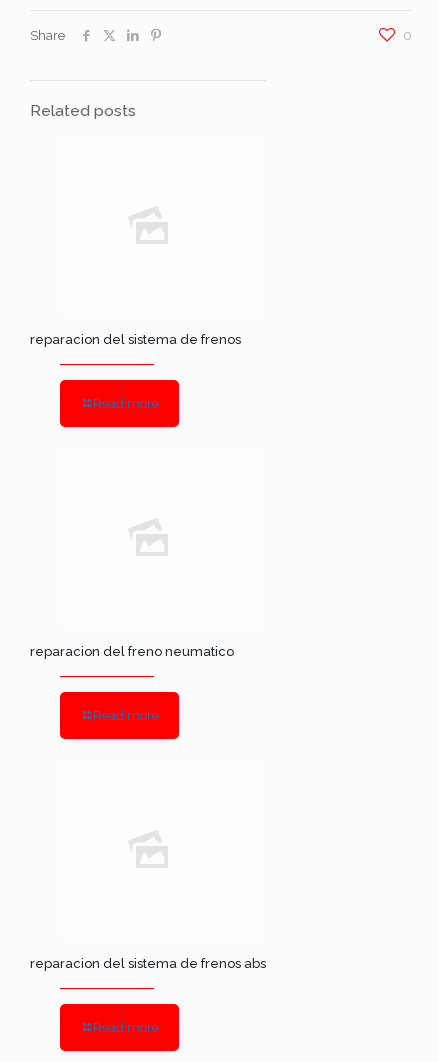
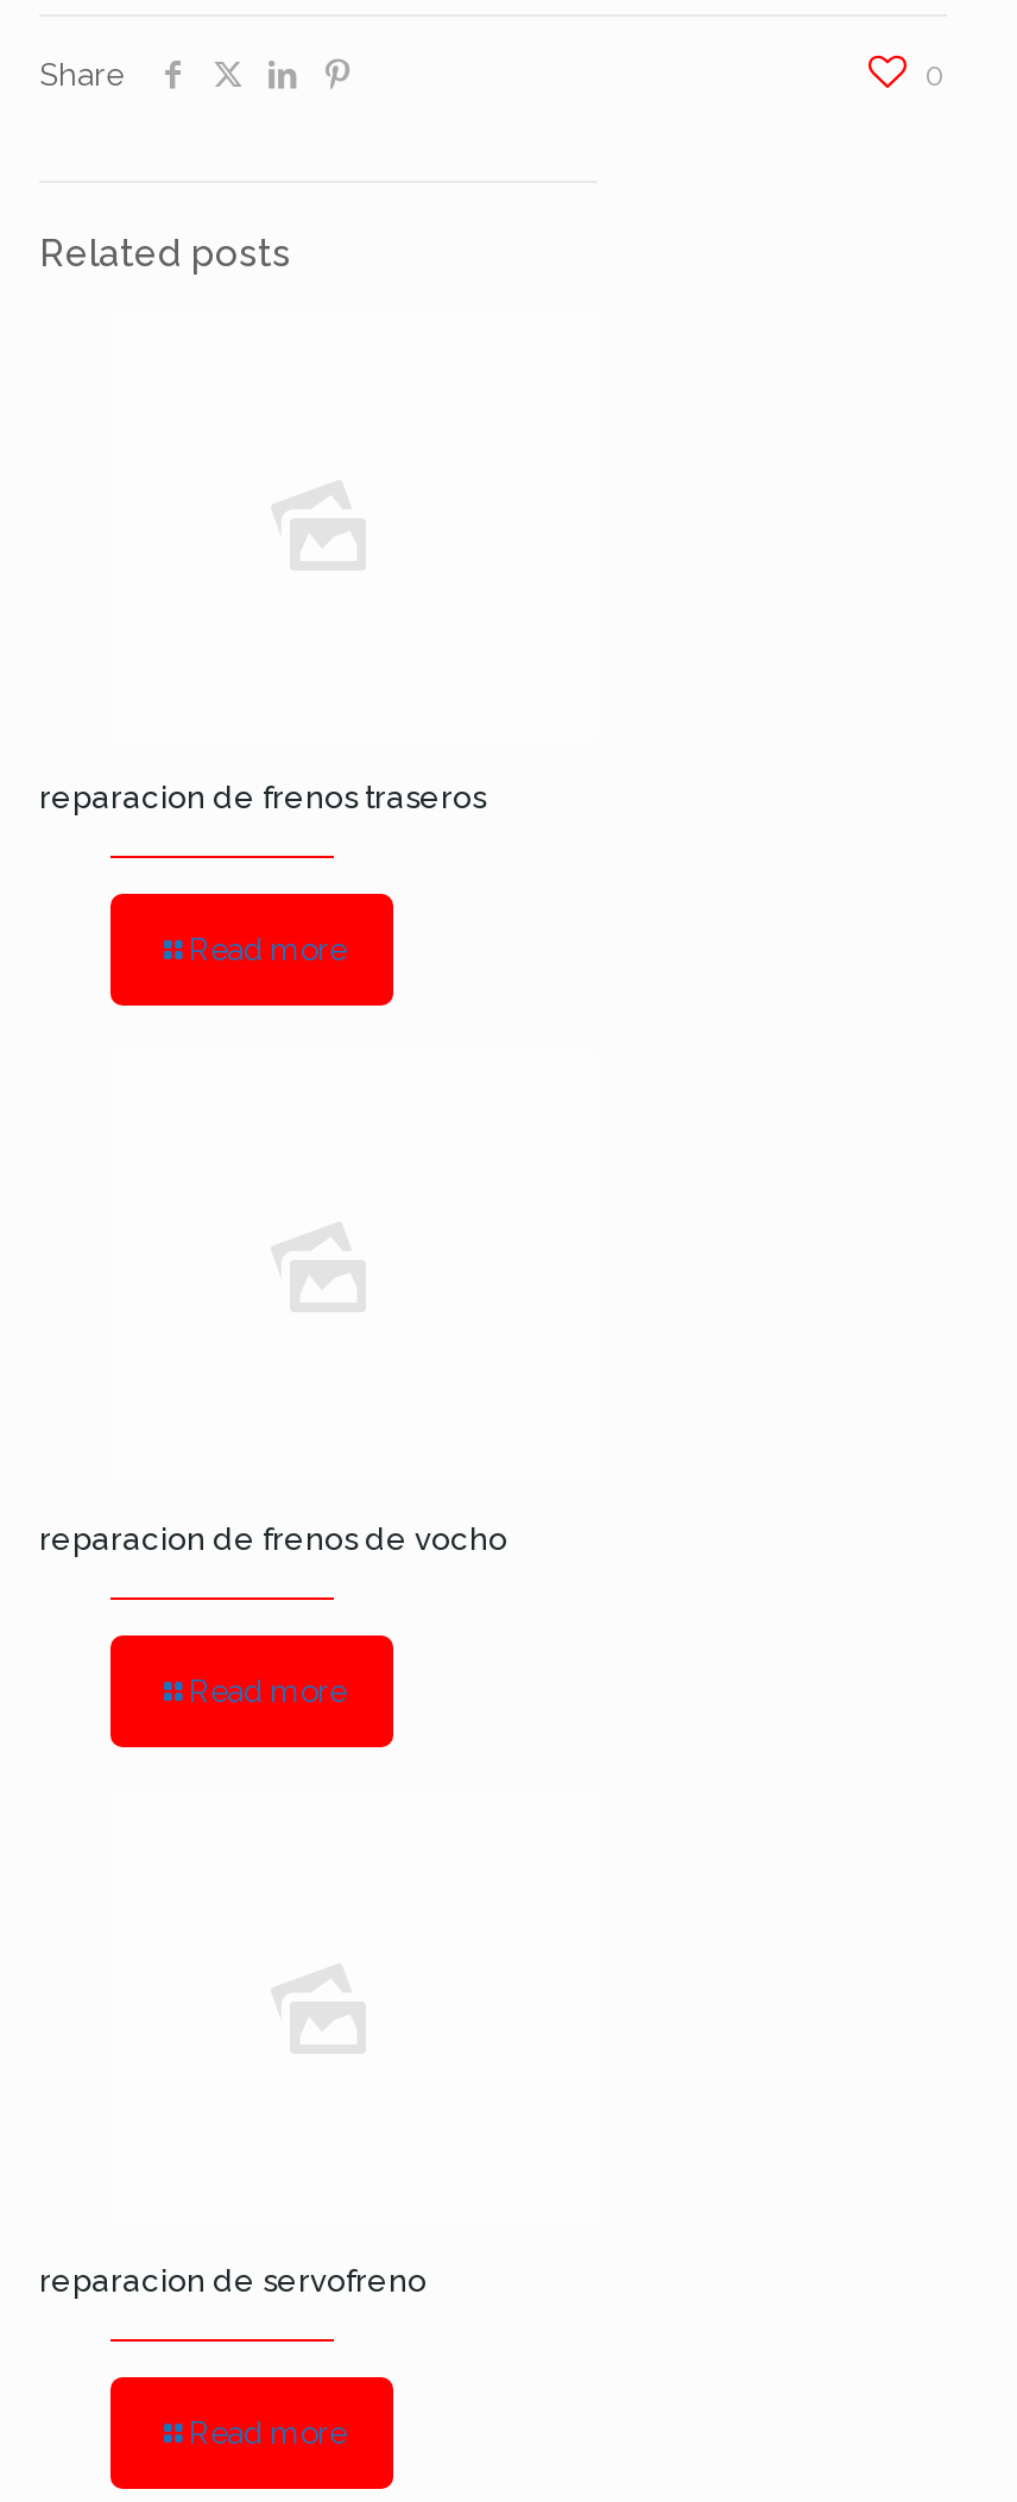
- reparacion del sistema de frenos
+ reparacion de frenos traseros

- reparacion del freno neumatico
+ reparacion de frenos de vocho

- reparacion del sistema de frenos abs
+ reparacion de servofreno
